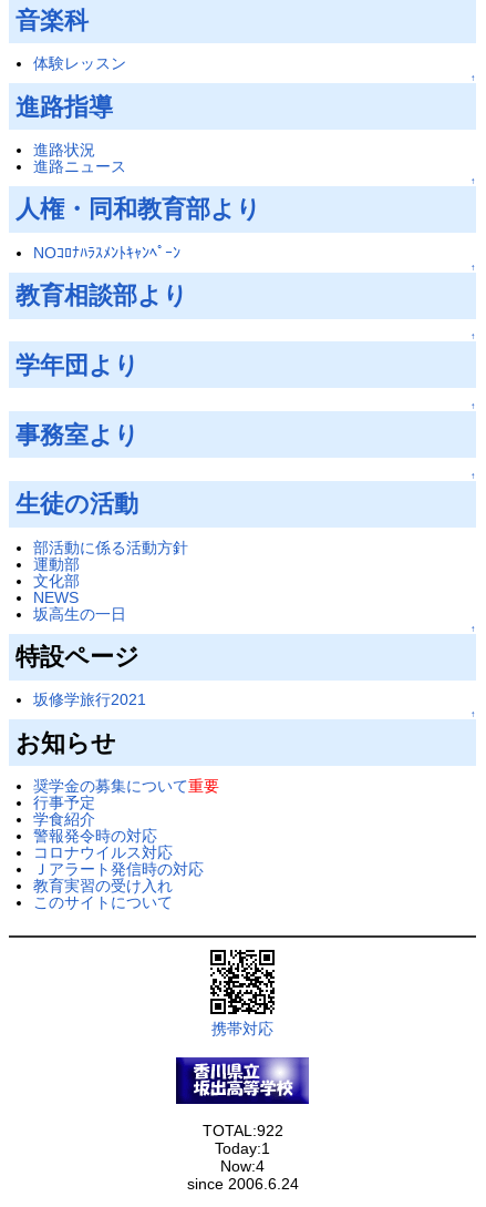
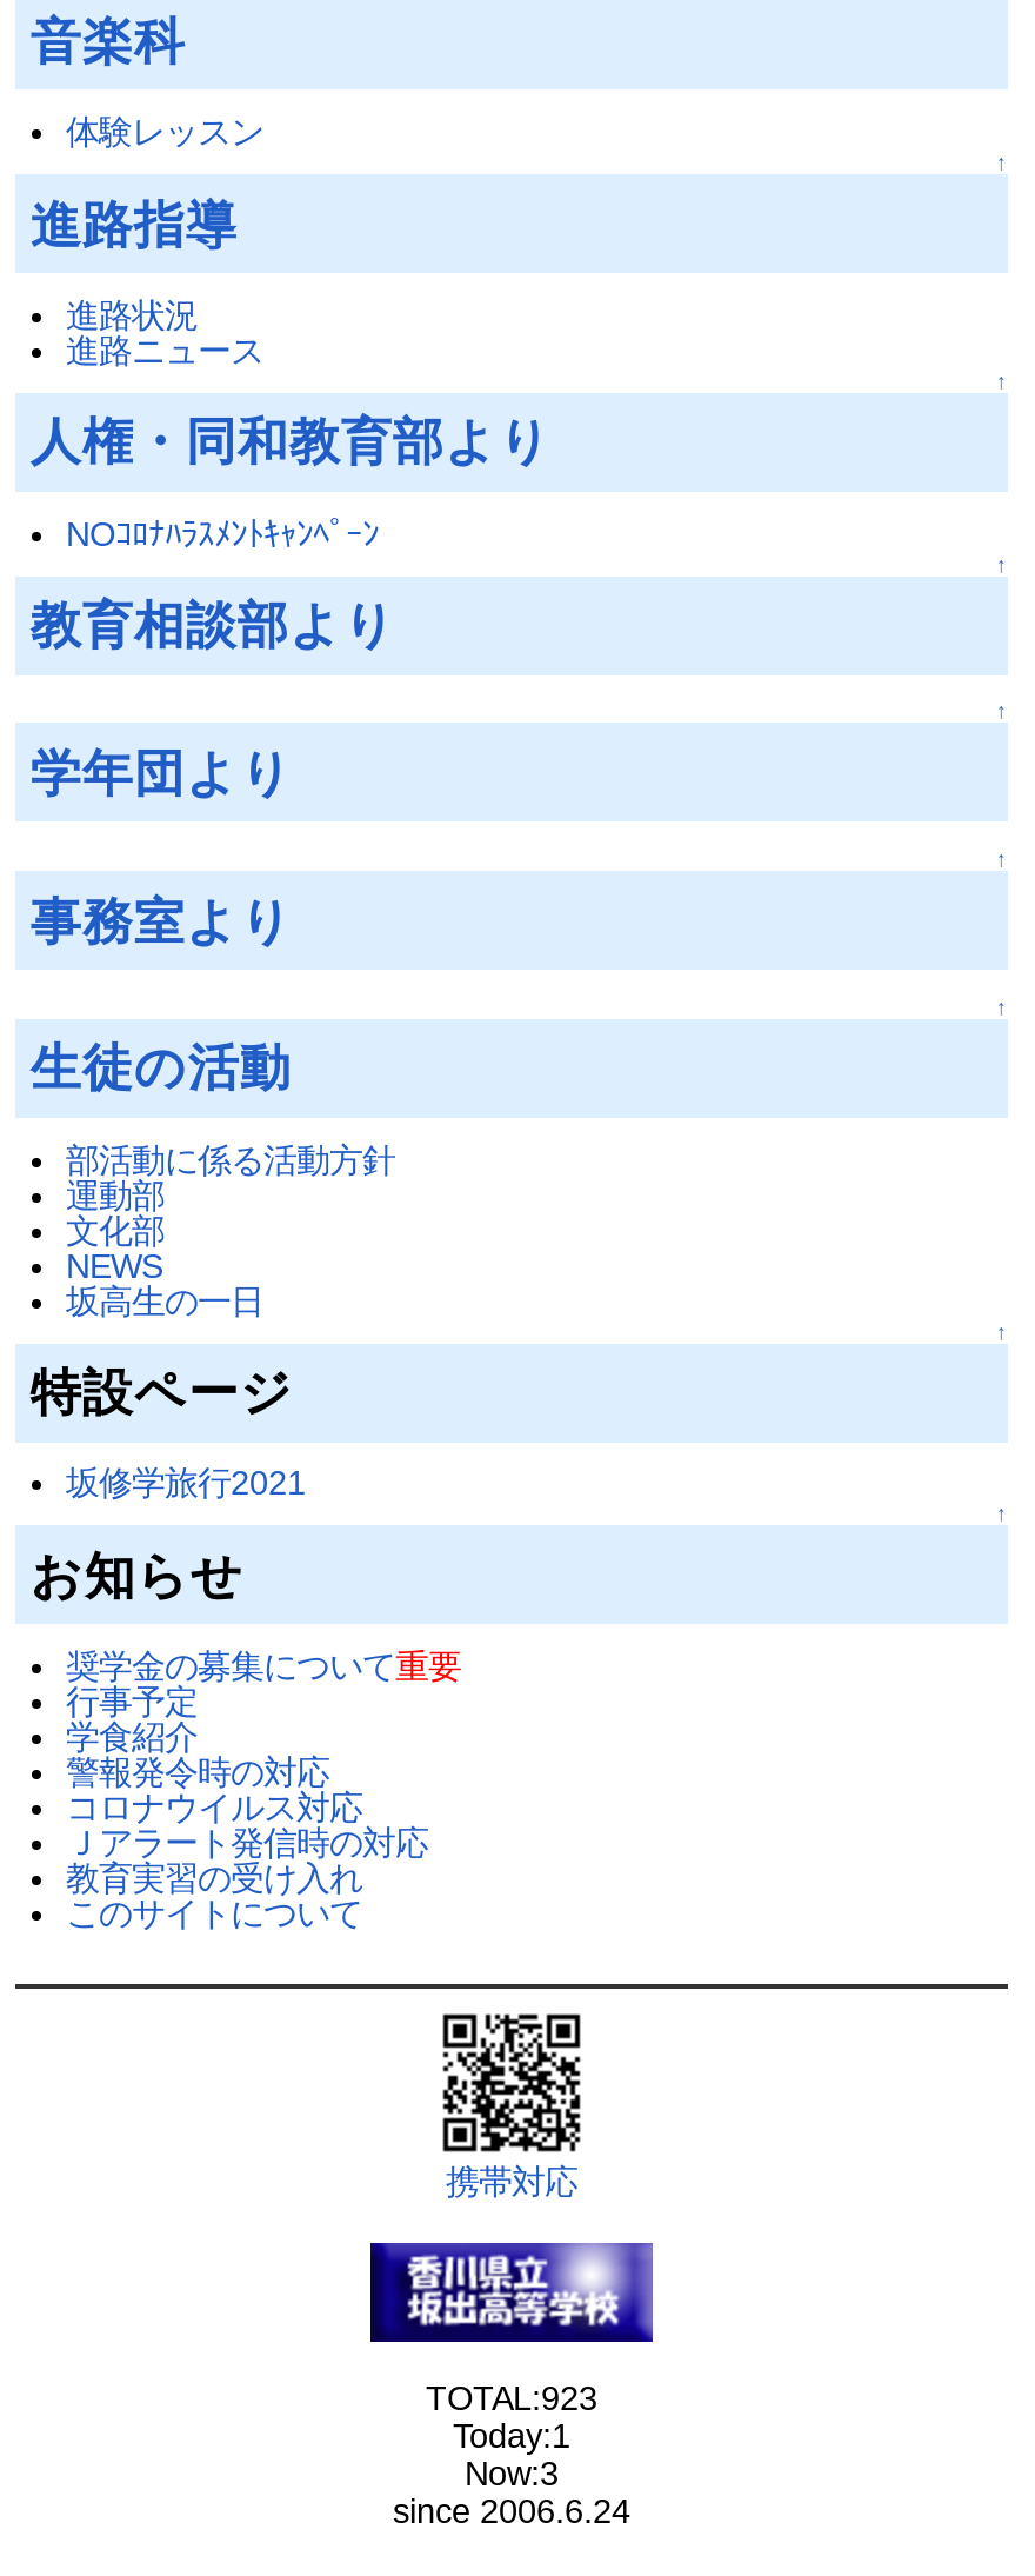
- TOTAL:922
+ TOTAL:923

- Now:4
+ Now:3
